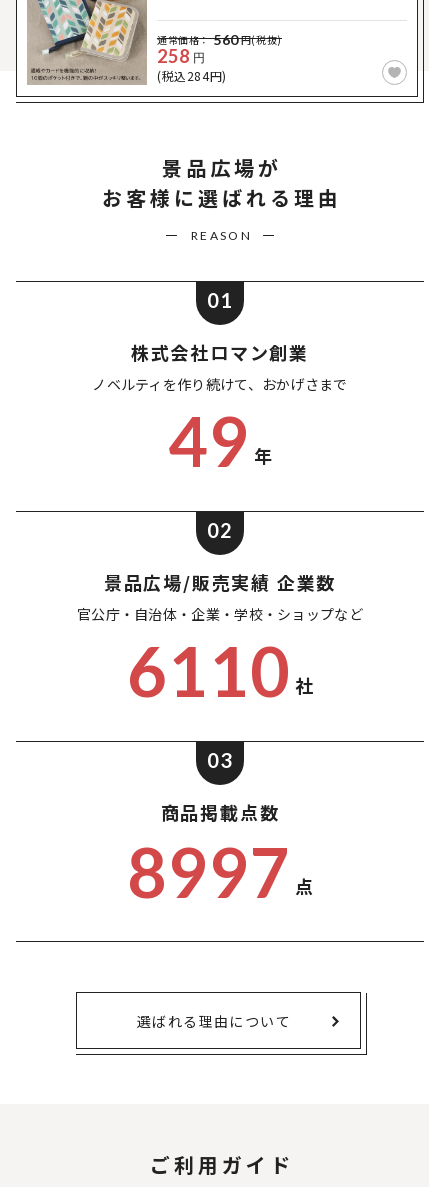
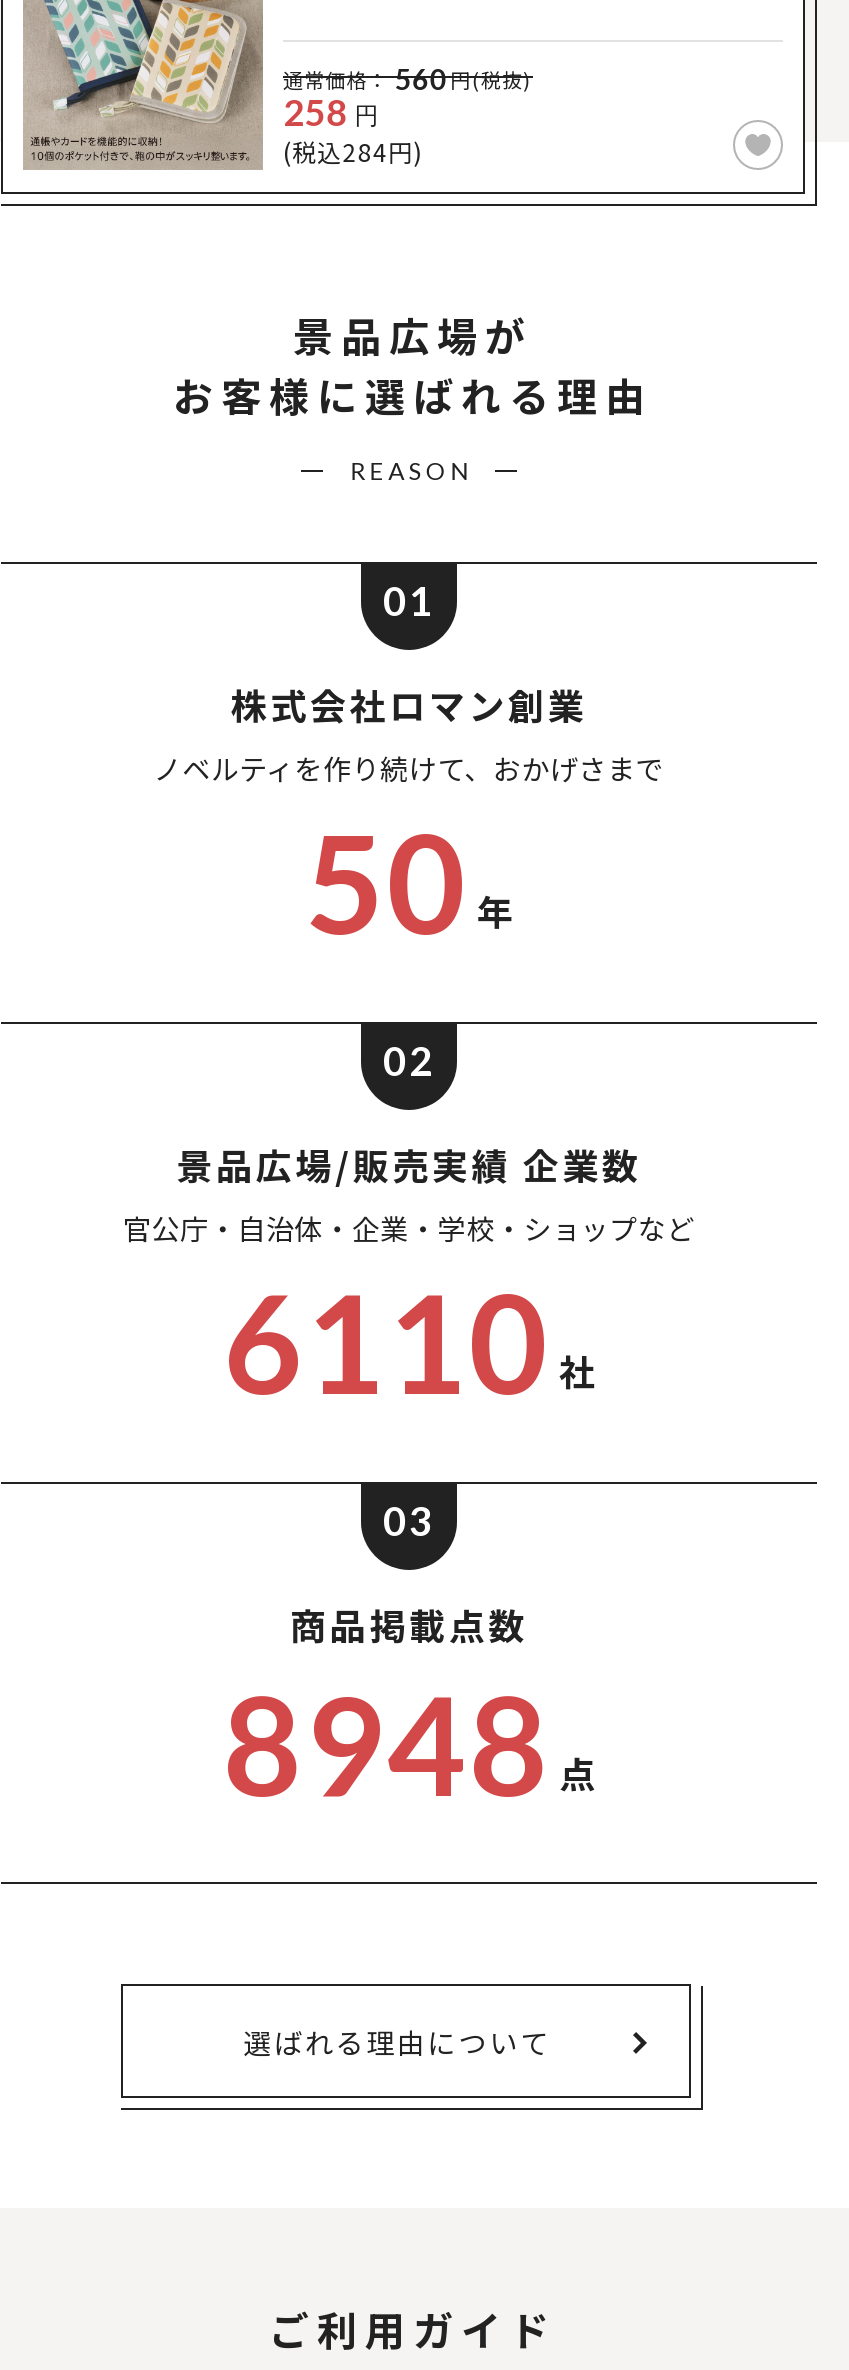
- 49 年
+ 50 年

- 8997 点
+ 8948 点
